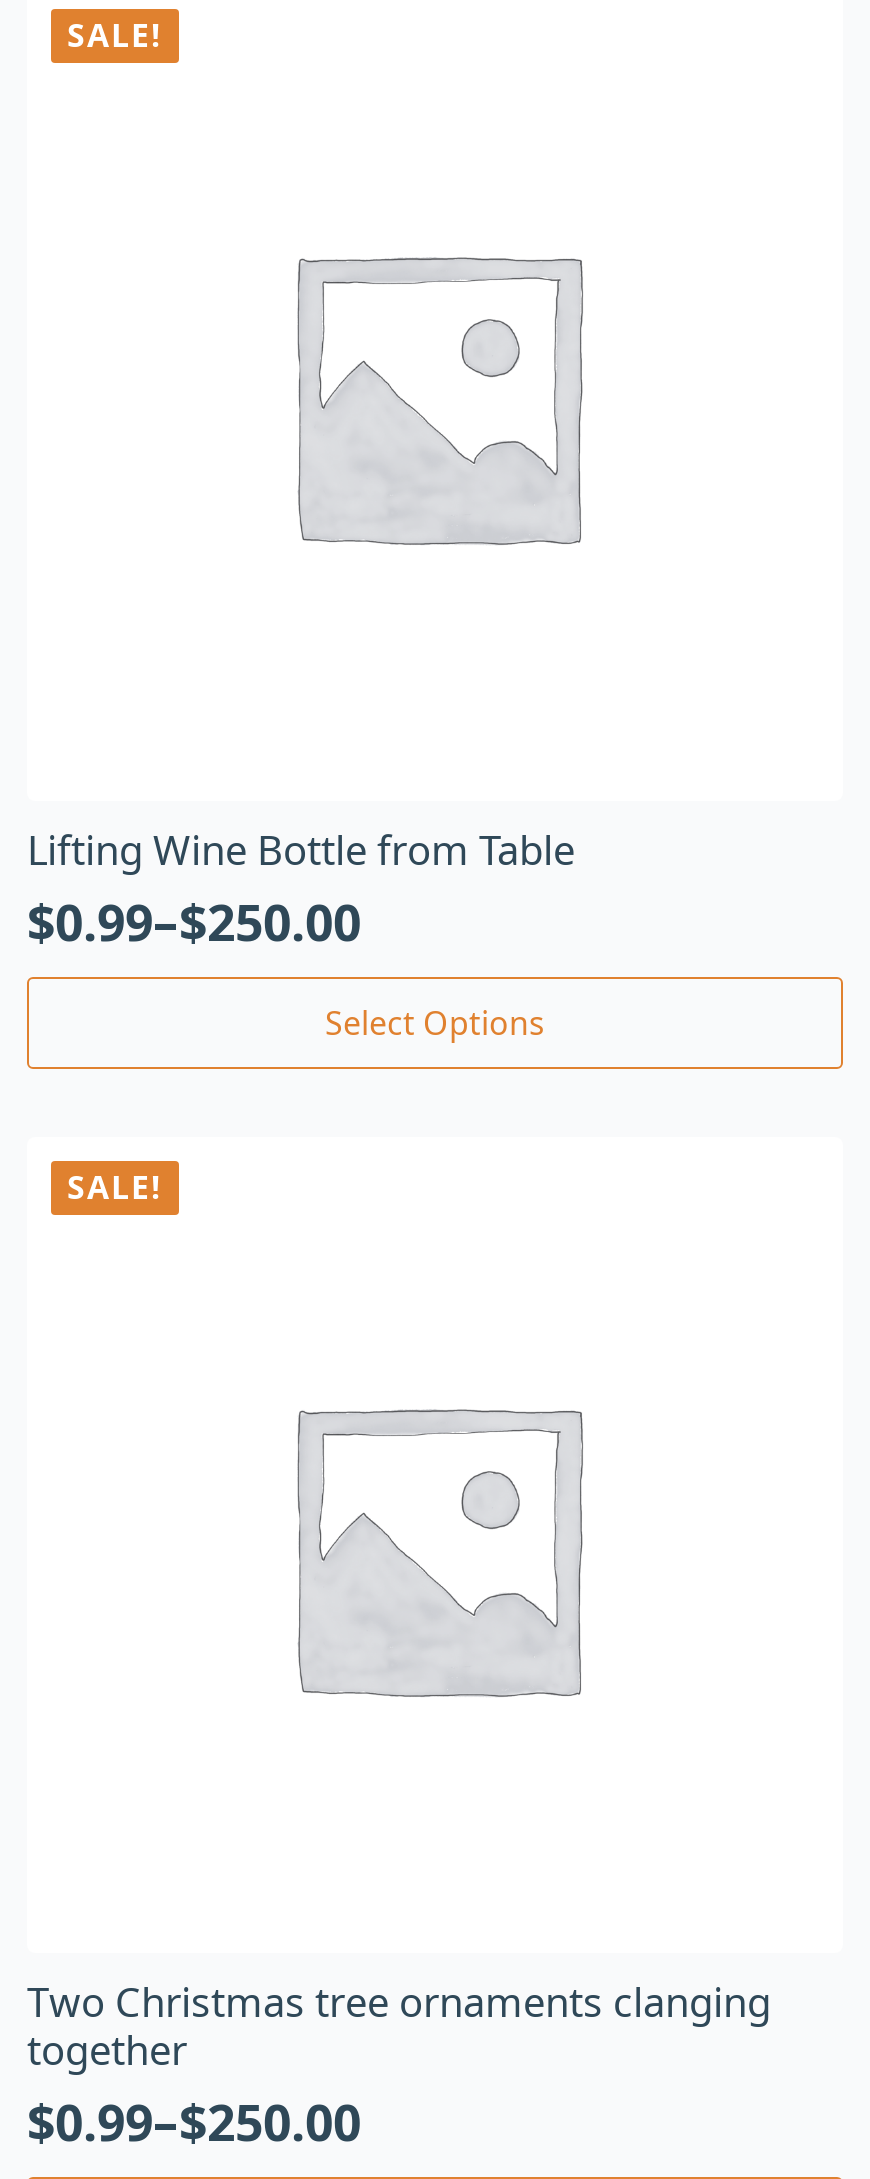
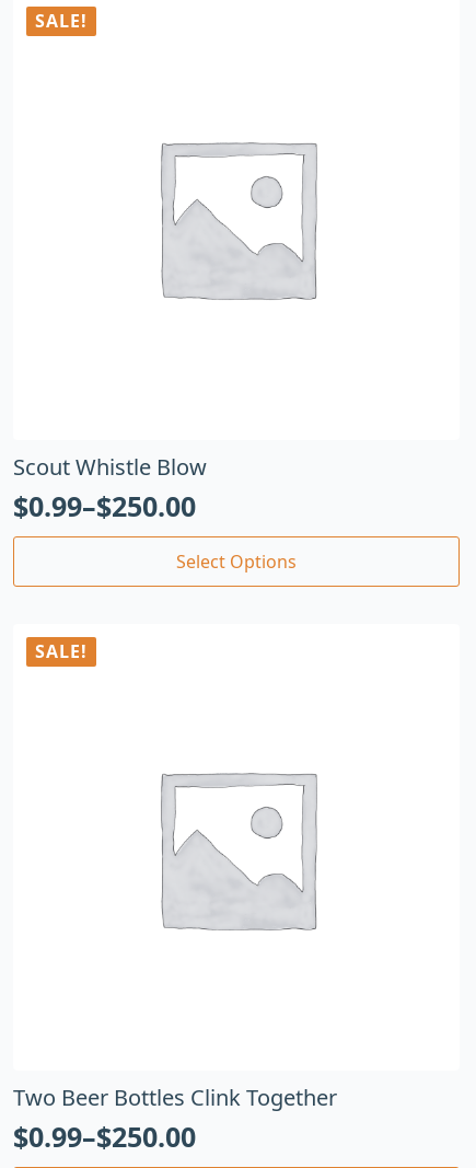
- Lifting Wine Bottle from Table
+ Scout Whistle Blow

- Two Christmas tree ornaments clanging
- together
+ Two Beer Bottles Clink Together
